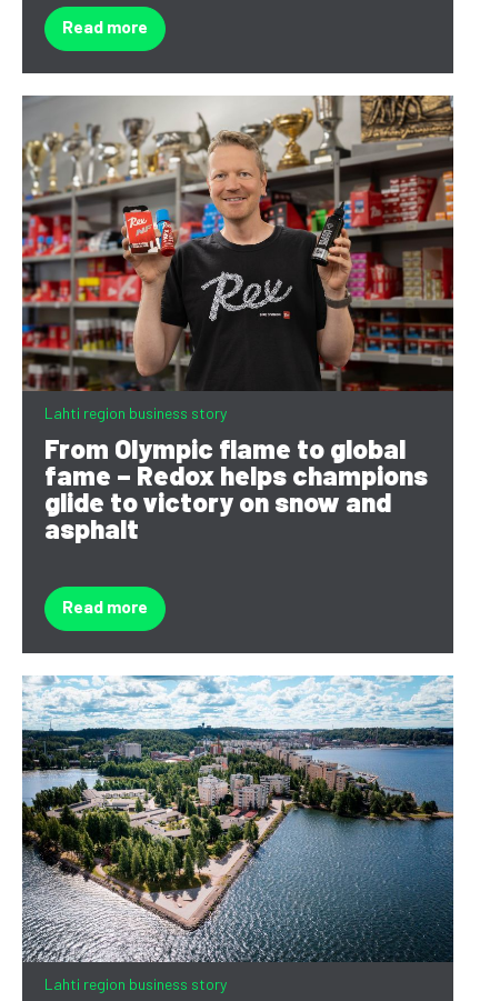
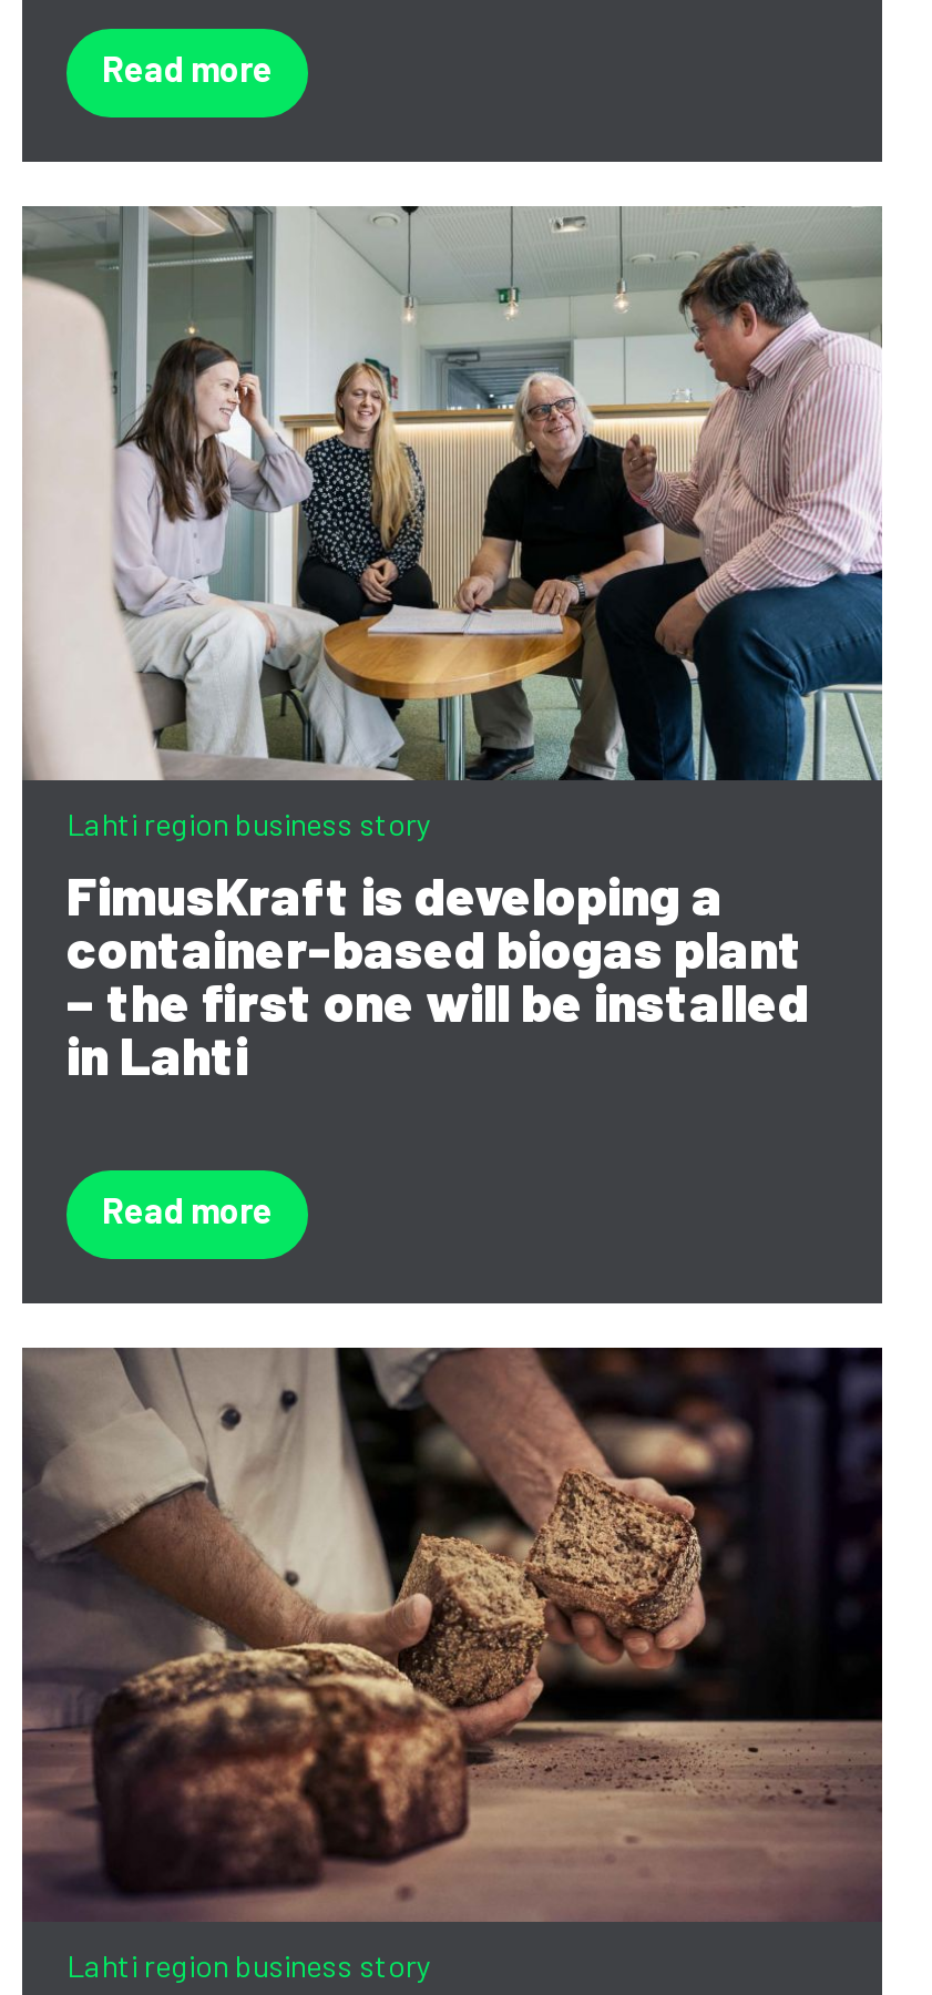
- [image]
- From Olympic flame to global
- fame – Redox helps champions
- glide to victory on snow and
- asphalt
+ [image]
+ FimusKraft is developing a
+ container-based biogas plant
+ – the first one will be installed
+ in Lahti

- [image]
+ [image]
